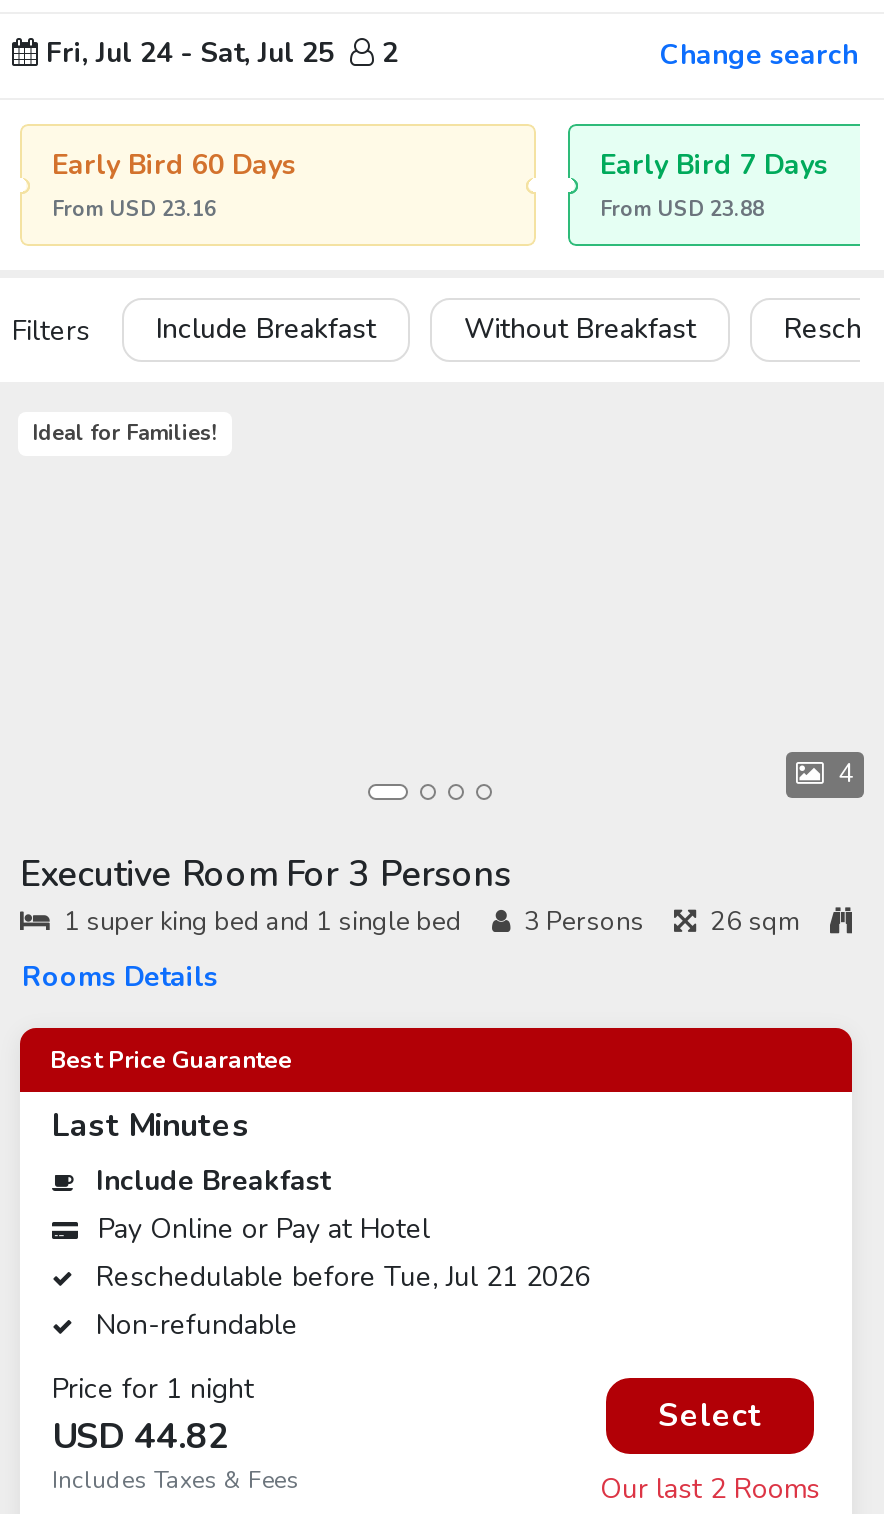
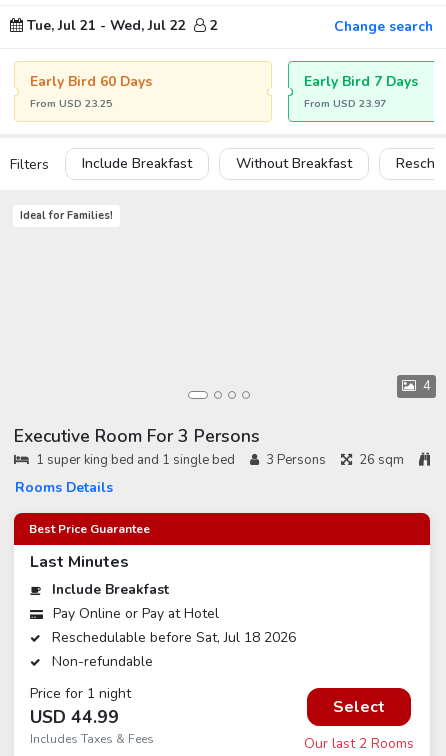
- Fri, Jul 24 - Sat, Jul 25
+ Tue, Jul 21 - Wed, Jul 22

- From USD 23.16
+ From USD 23.25

- From USD 23.88
+ From USD 23.97

- Reschedulable before Tue, Jul 21 2026
+ Reschedulable before Sat, Jul 18 2026

- USD 44.82
+ USD 44.99
